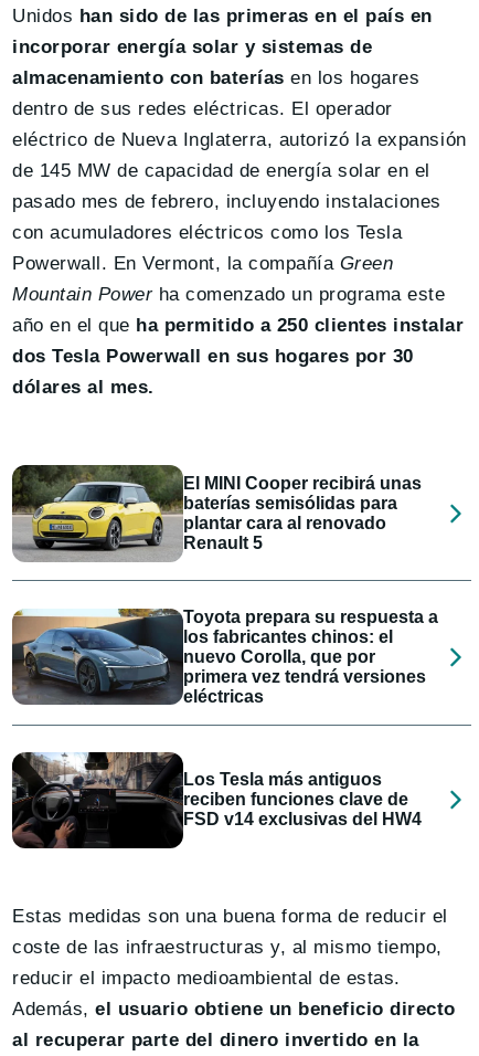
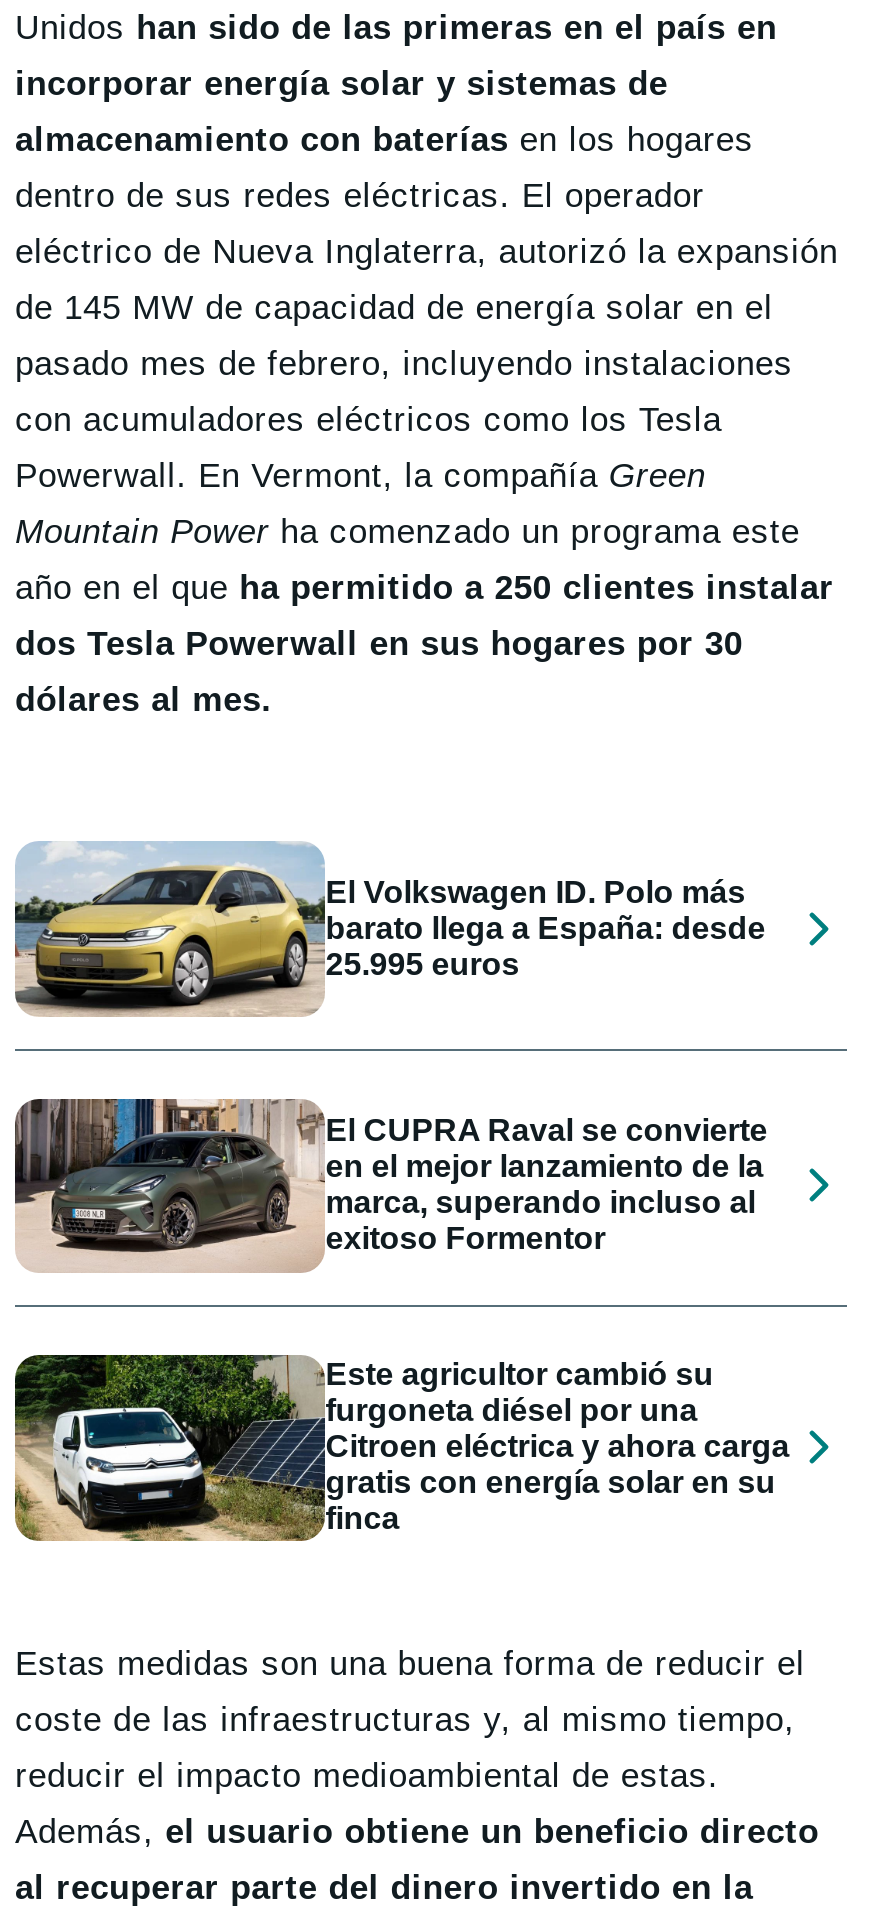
- [image]
- El MINI Cooper recibirá unas
- baterías semisólidas para
- plantar cara al renovado
- Renault 5
+ [image]
+ El Volkswagen ID. Polo más
+ barato llega a España: desde
+ 25.995 euros

- [image]
- Toyota prepara su respuesta a
- los fabricantes chinos: el
- nuevo Corolla, que por
- primera vez tendrá versiones
- eléctricas
+ [image]
+ El CUPRA Raval se convierte
+ en el mejor lanzamiento de la
+ marca, superando incluso al
+ exitoso Formentor

- [image]
- Los Tesla más antiguos
- reciben funciones clave de
- FSD v14 exclusivas del HW4
+ [image]
+ Este agricultor cambió su
+ furgoneta diésel por una
+ Citroen eléctrica y ahora carga
+ gratis con energía solar en su
+ finca
